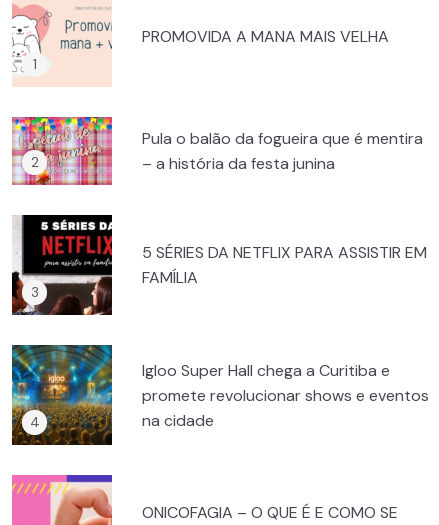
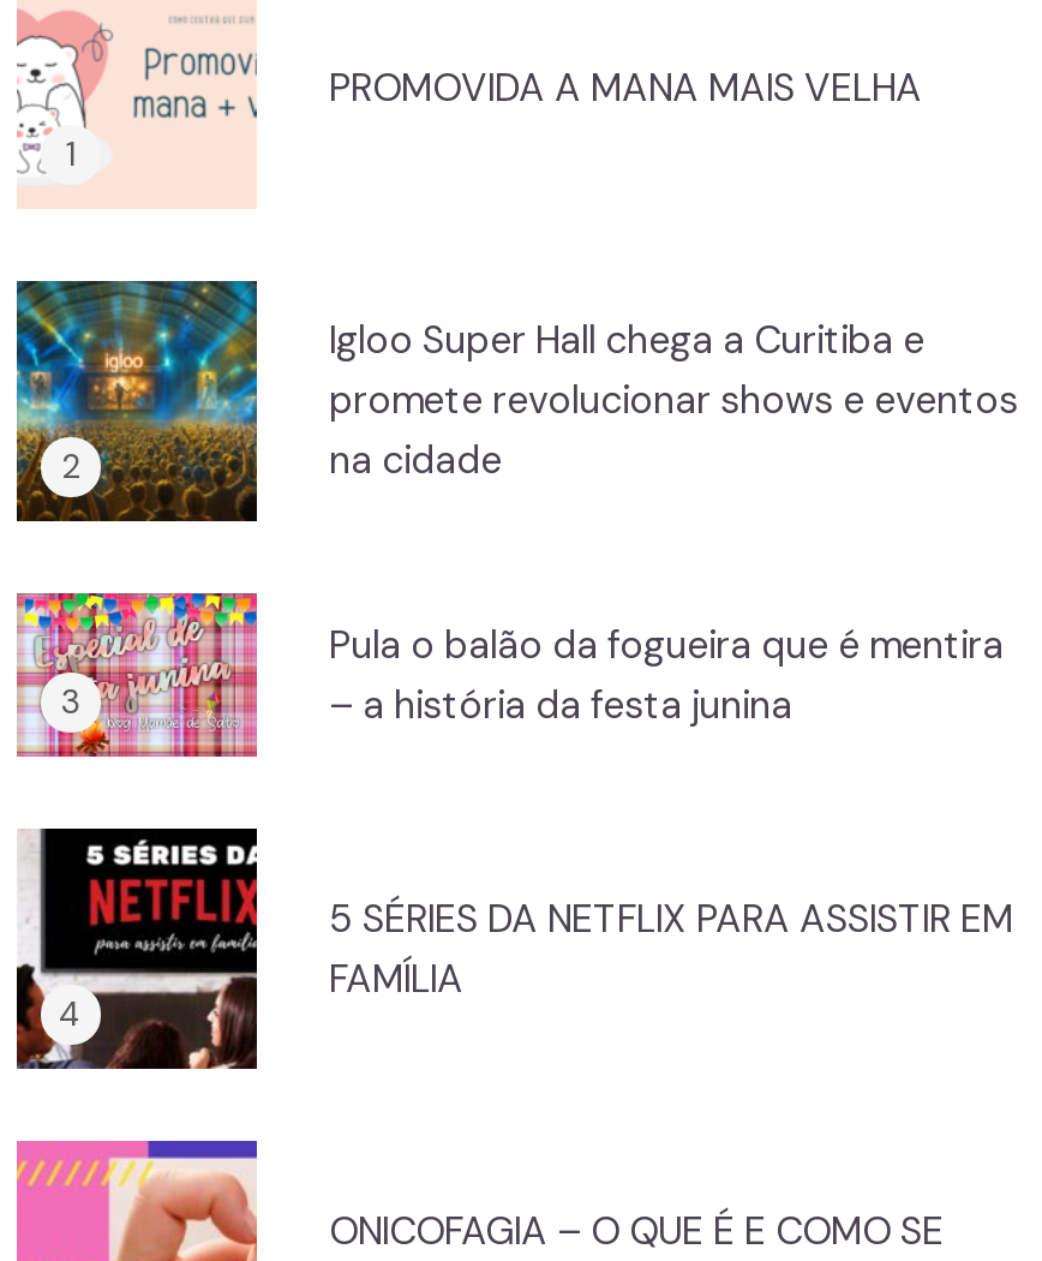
moved down: [image] | Pula o balão da fogueira que é mentira | – a história da festa junina | 5 SÉRIES DA NETFLIX PARA ASSISTIR EM | FAMÍLIA

moved up: [image] | Igloo Super Hall chega a Curitiba e | promete revolucionar shows e eventos | na cidade
